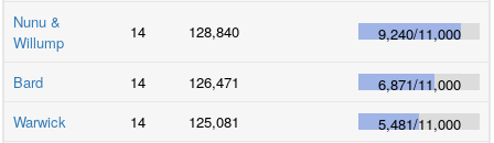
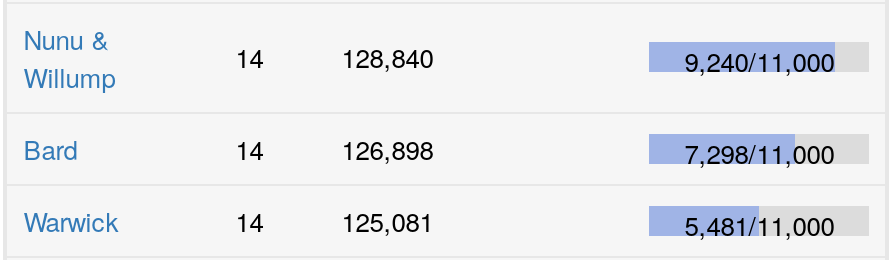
- 126,471
+ 126,898

- 6,871/11,000
+ 7,298/11,000
